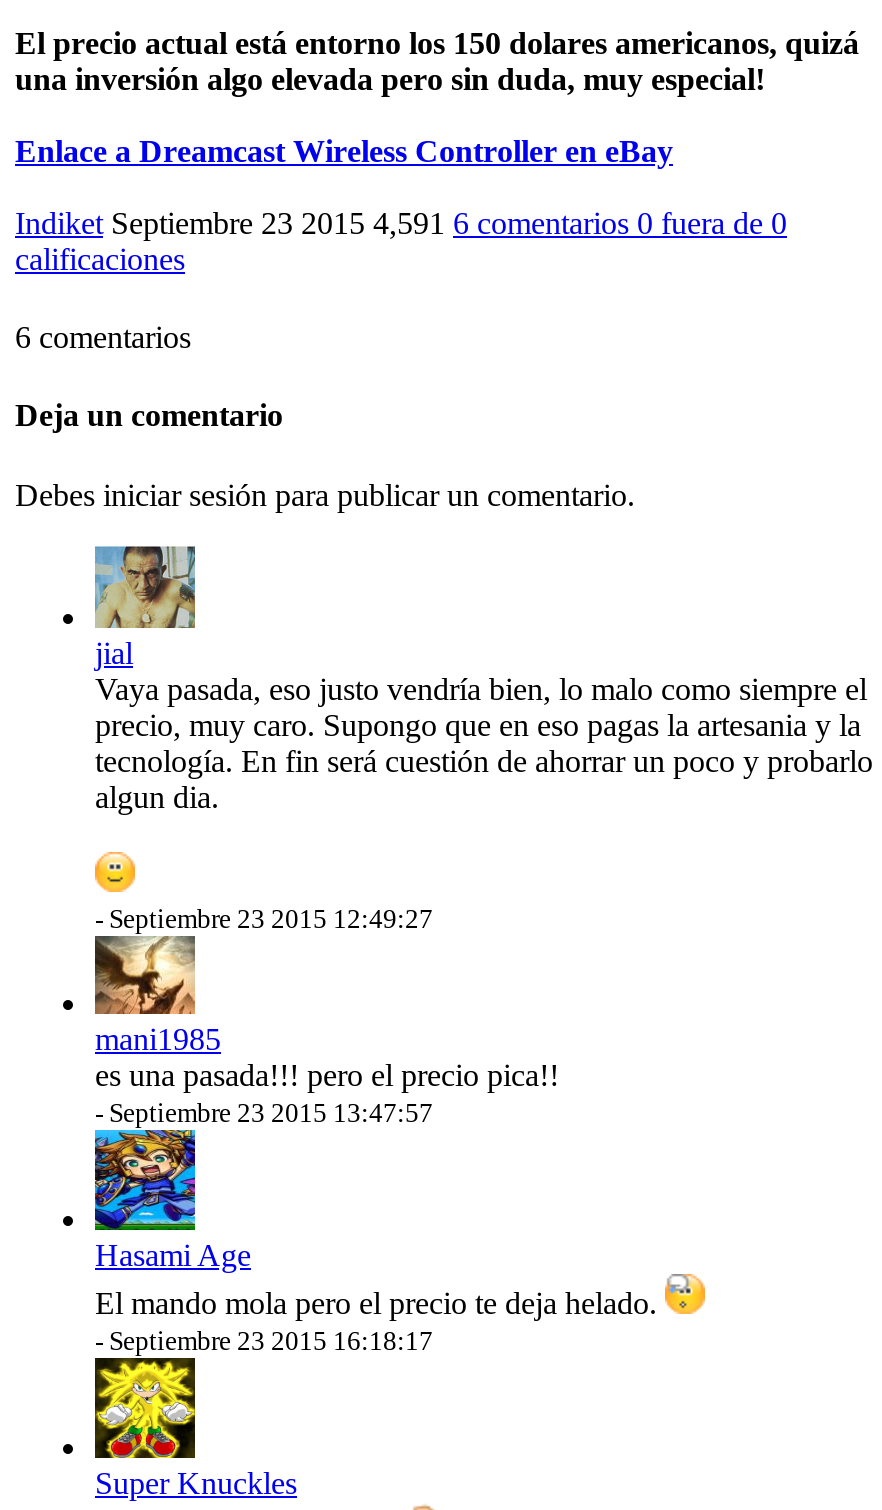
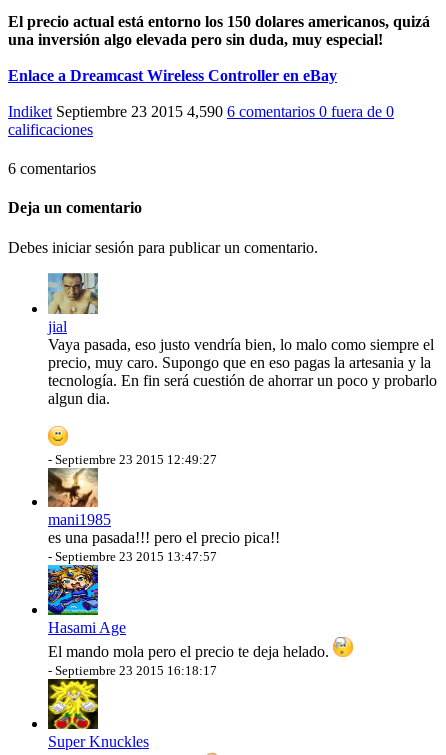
- Indiket Septiembre 23 2015 4,591 6 comentarios 0 fuera de 0
+ Indiket Septiembre 23 2015 4,590 6 comentarios 0 fuera de 0
